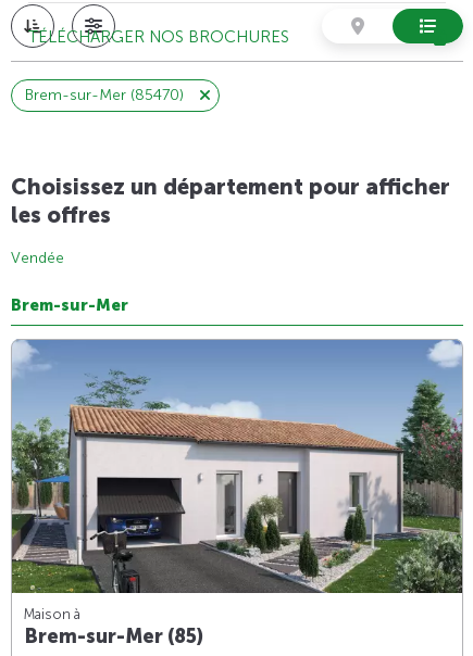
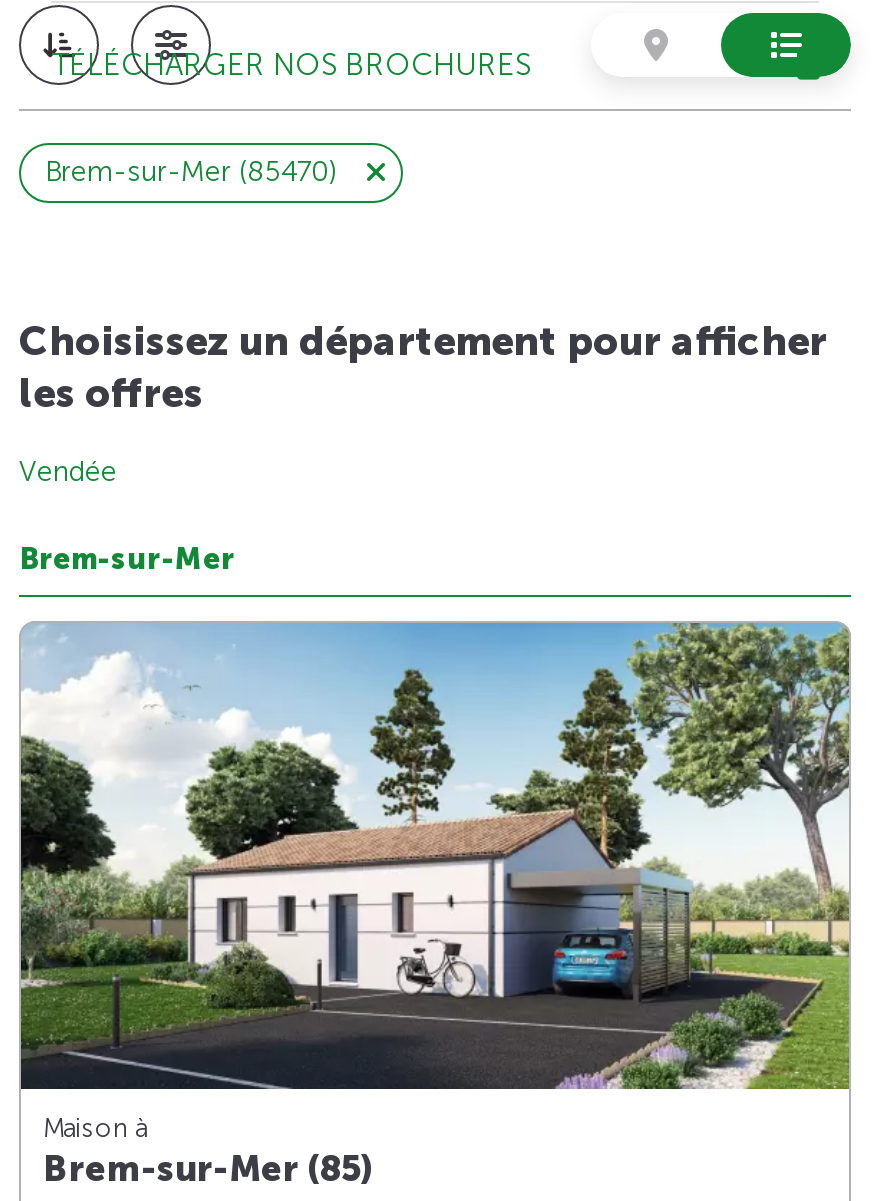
- [image]
+ [image]
